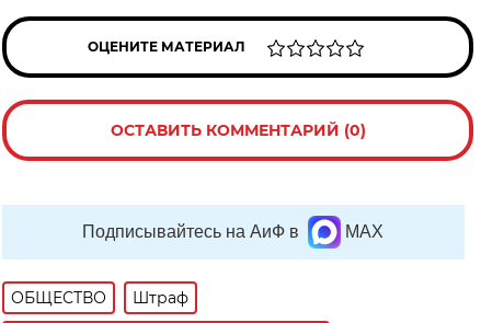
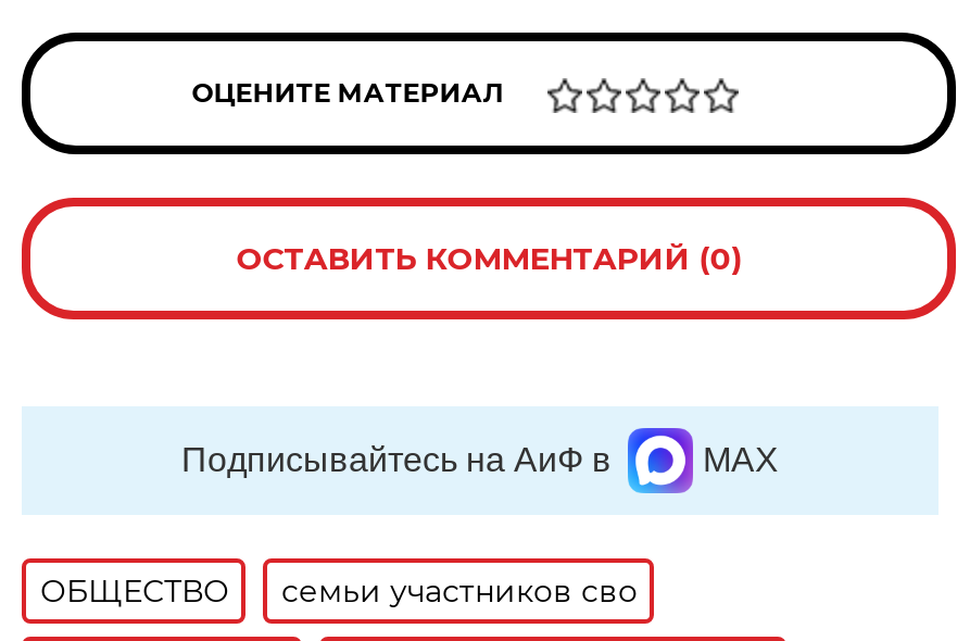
- Штраф
+ семьи участников сво
